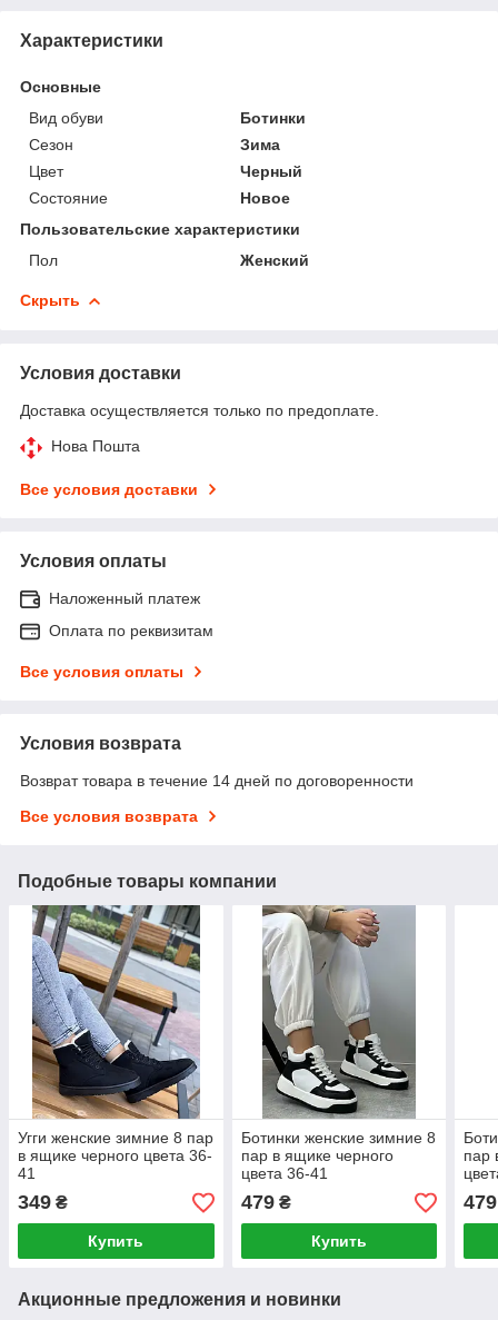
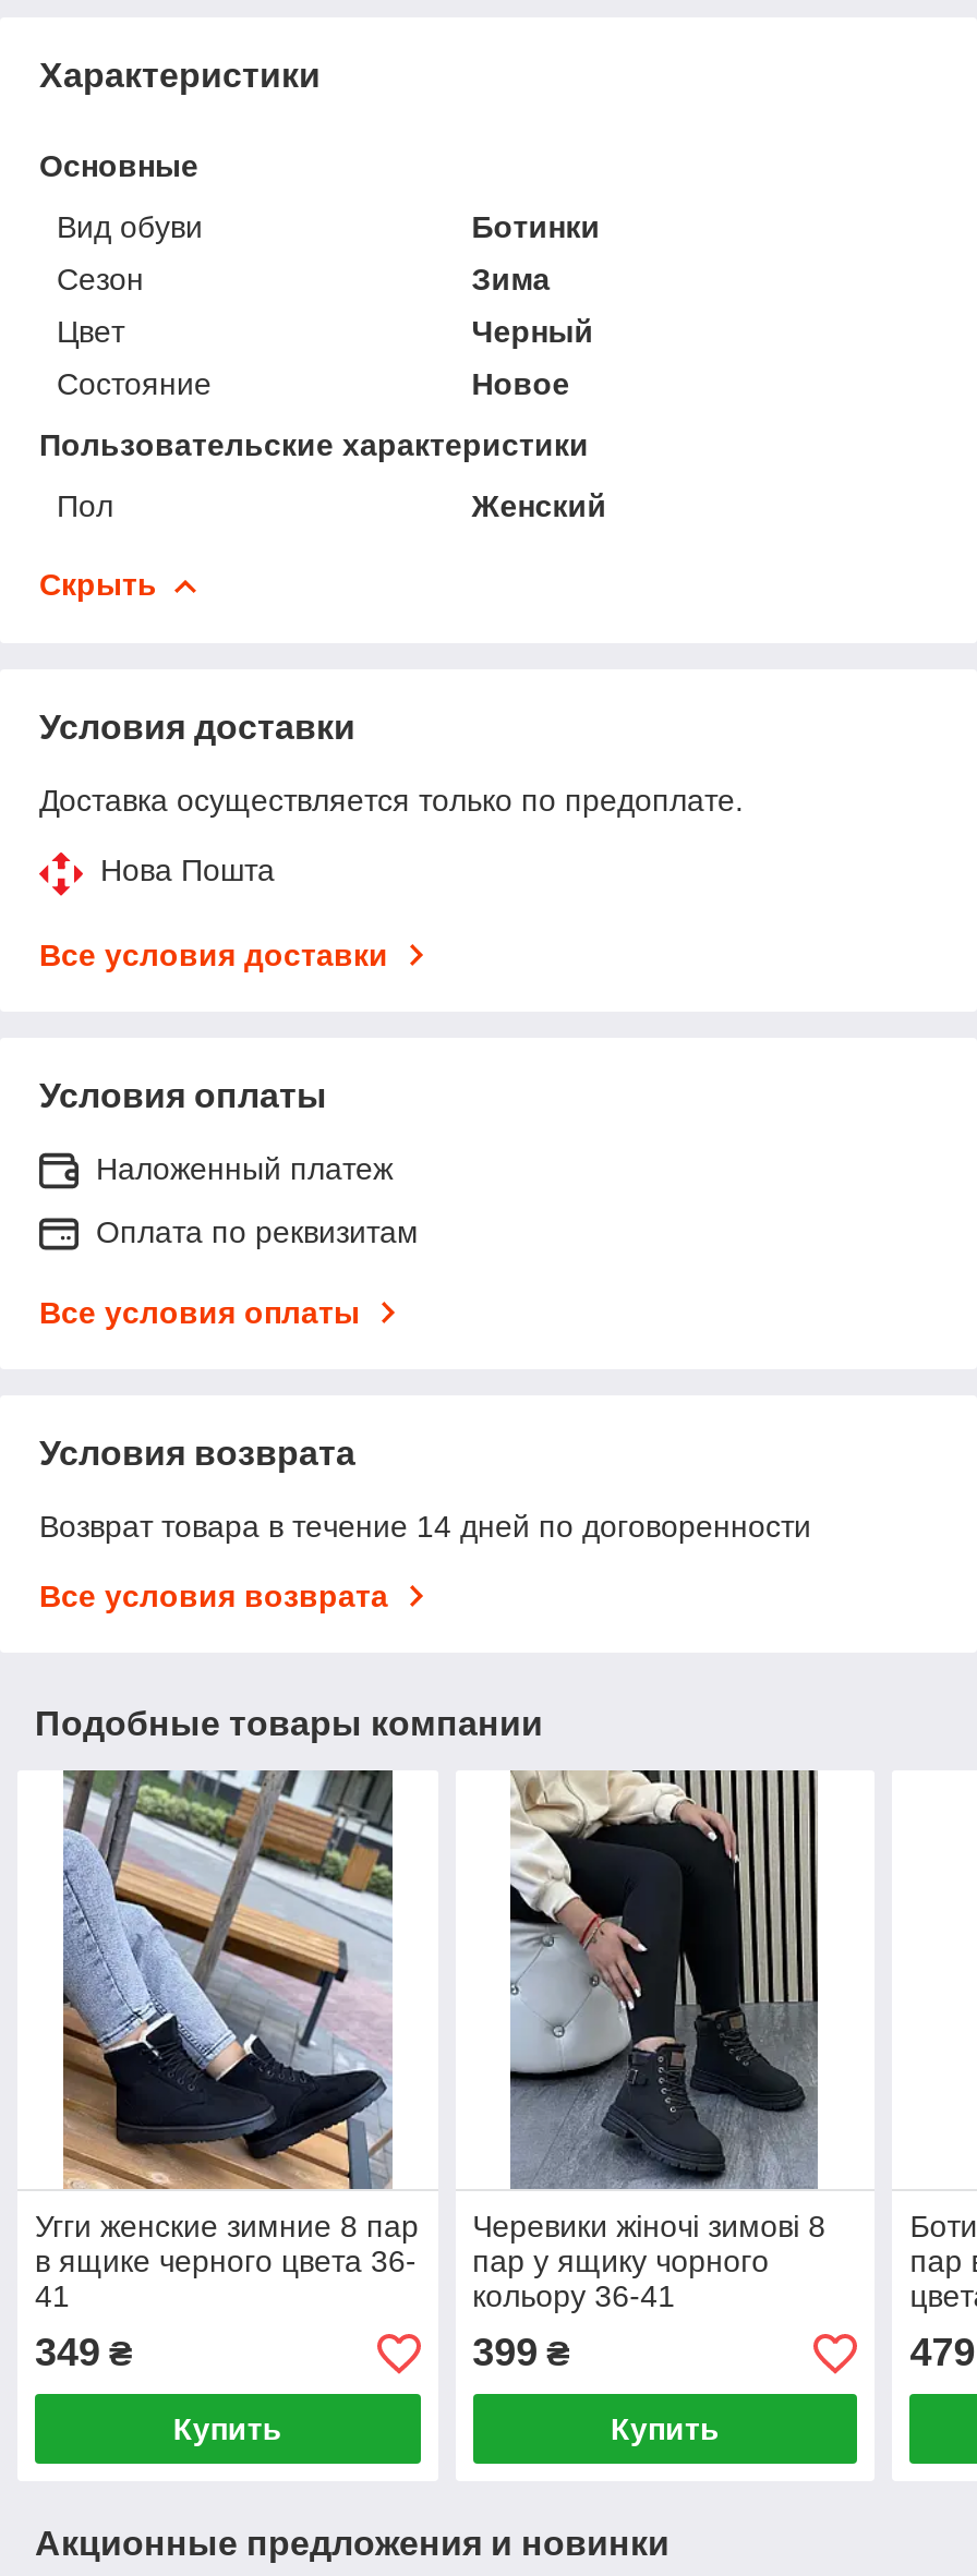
- [image]
- Ботинки женские зимние 8
- пар в ящике черного
- цвета 36-41
- 479 ₴
+ [image]
+ Черевики жіночі зимові 8
+ пар у ящику чорного
+ кольору 36-41
+ 399 ₴
